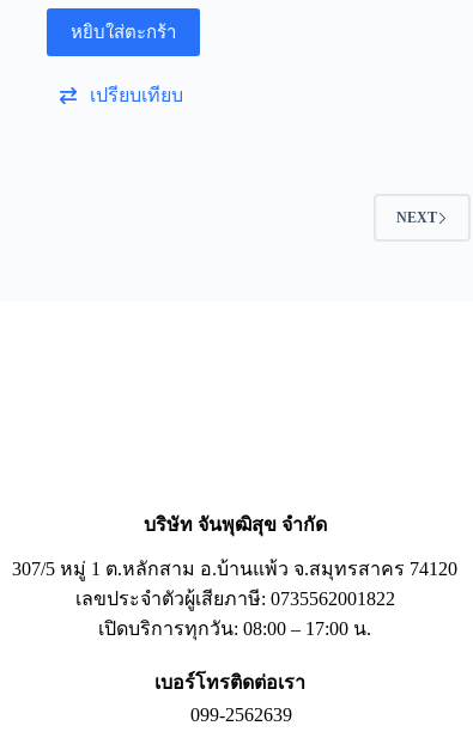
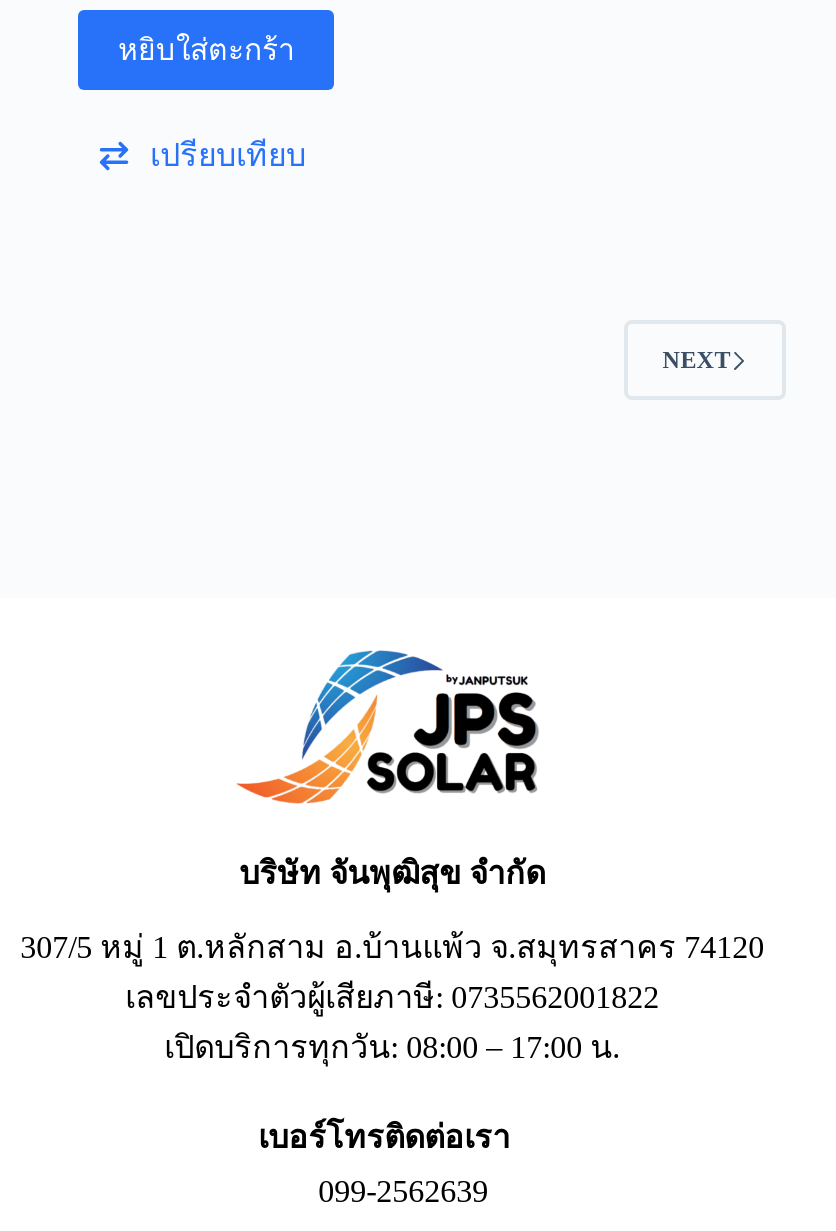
+ [image]
